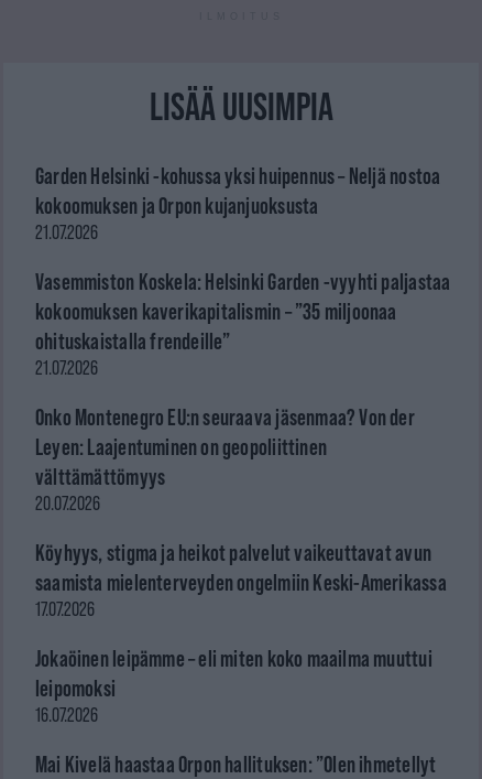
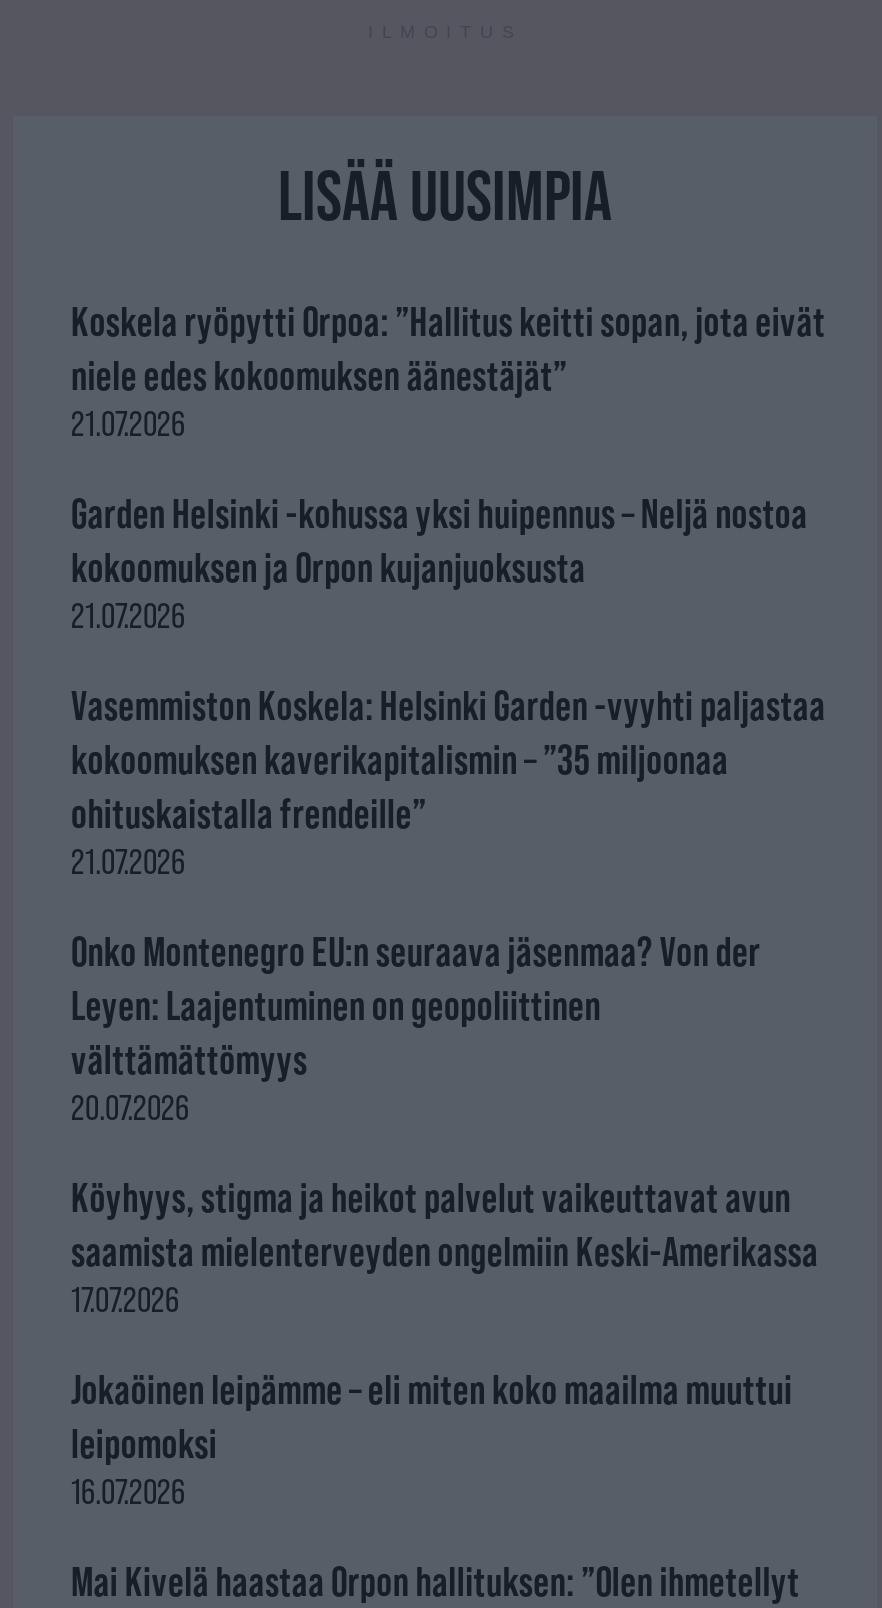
+ Koskela ryöpytti Orpoa: ”Hallitus keitti sopan, jota eivät
+ niele edes kokoomuksen äänestäjät”
+ 21.07.2026
